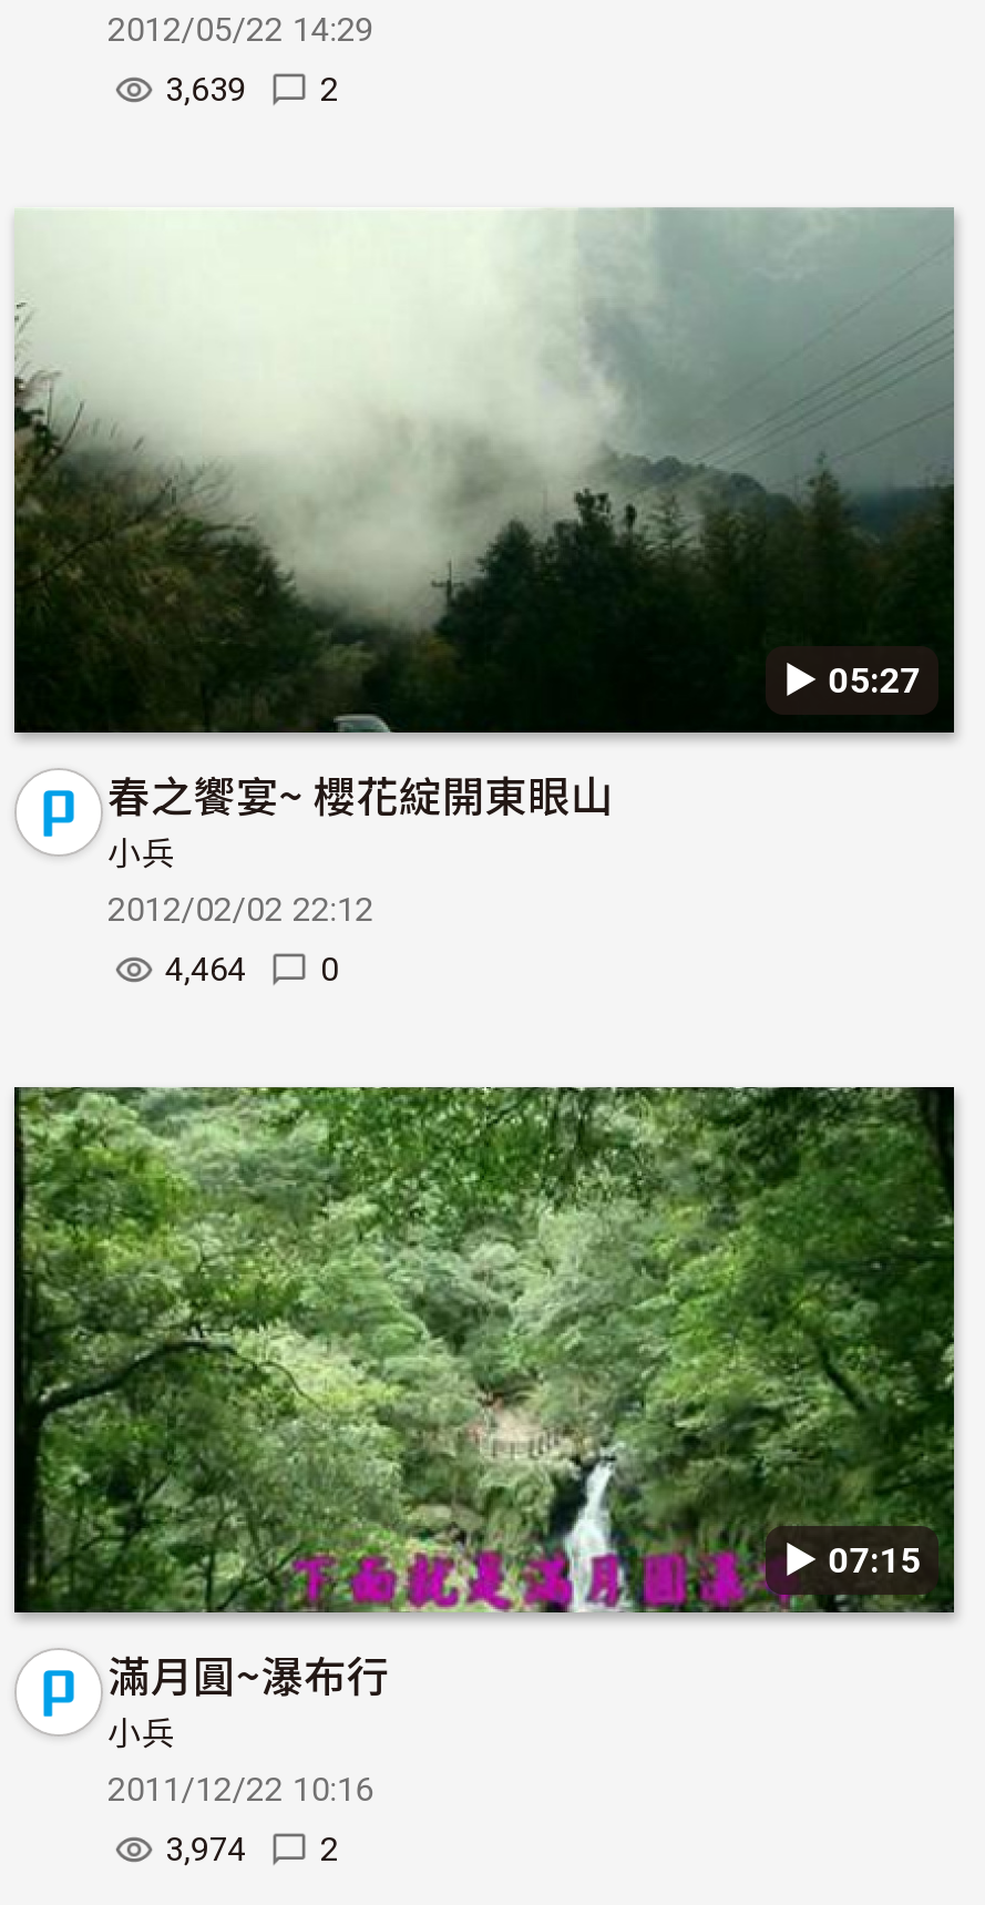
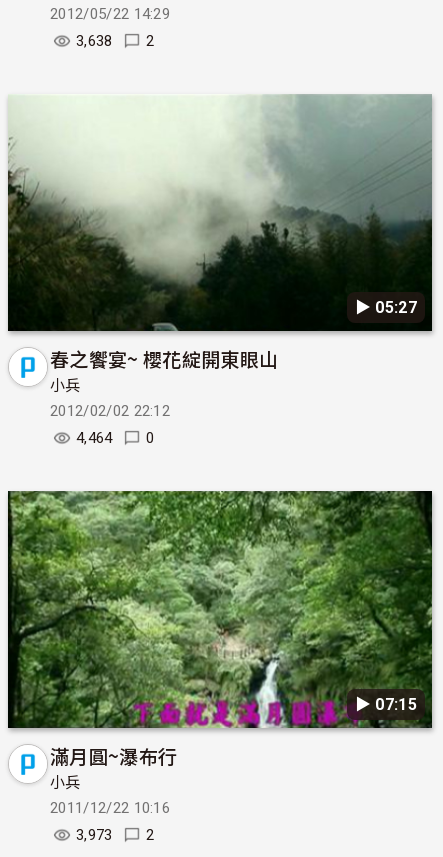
- 3,639 2
+ 3,638 2

- 3,974 2
+ 3,973 2
